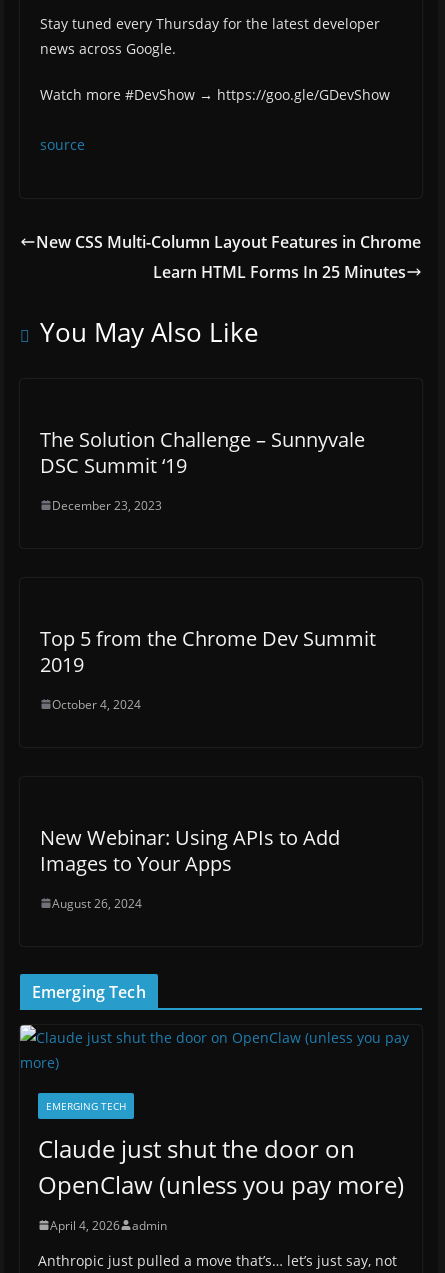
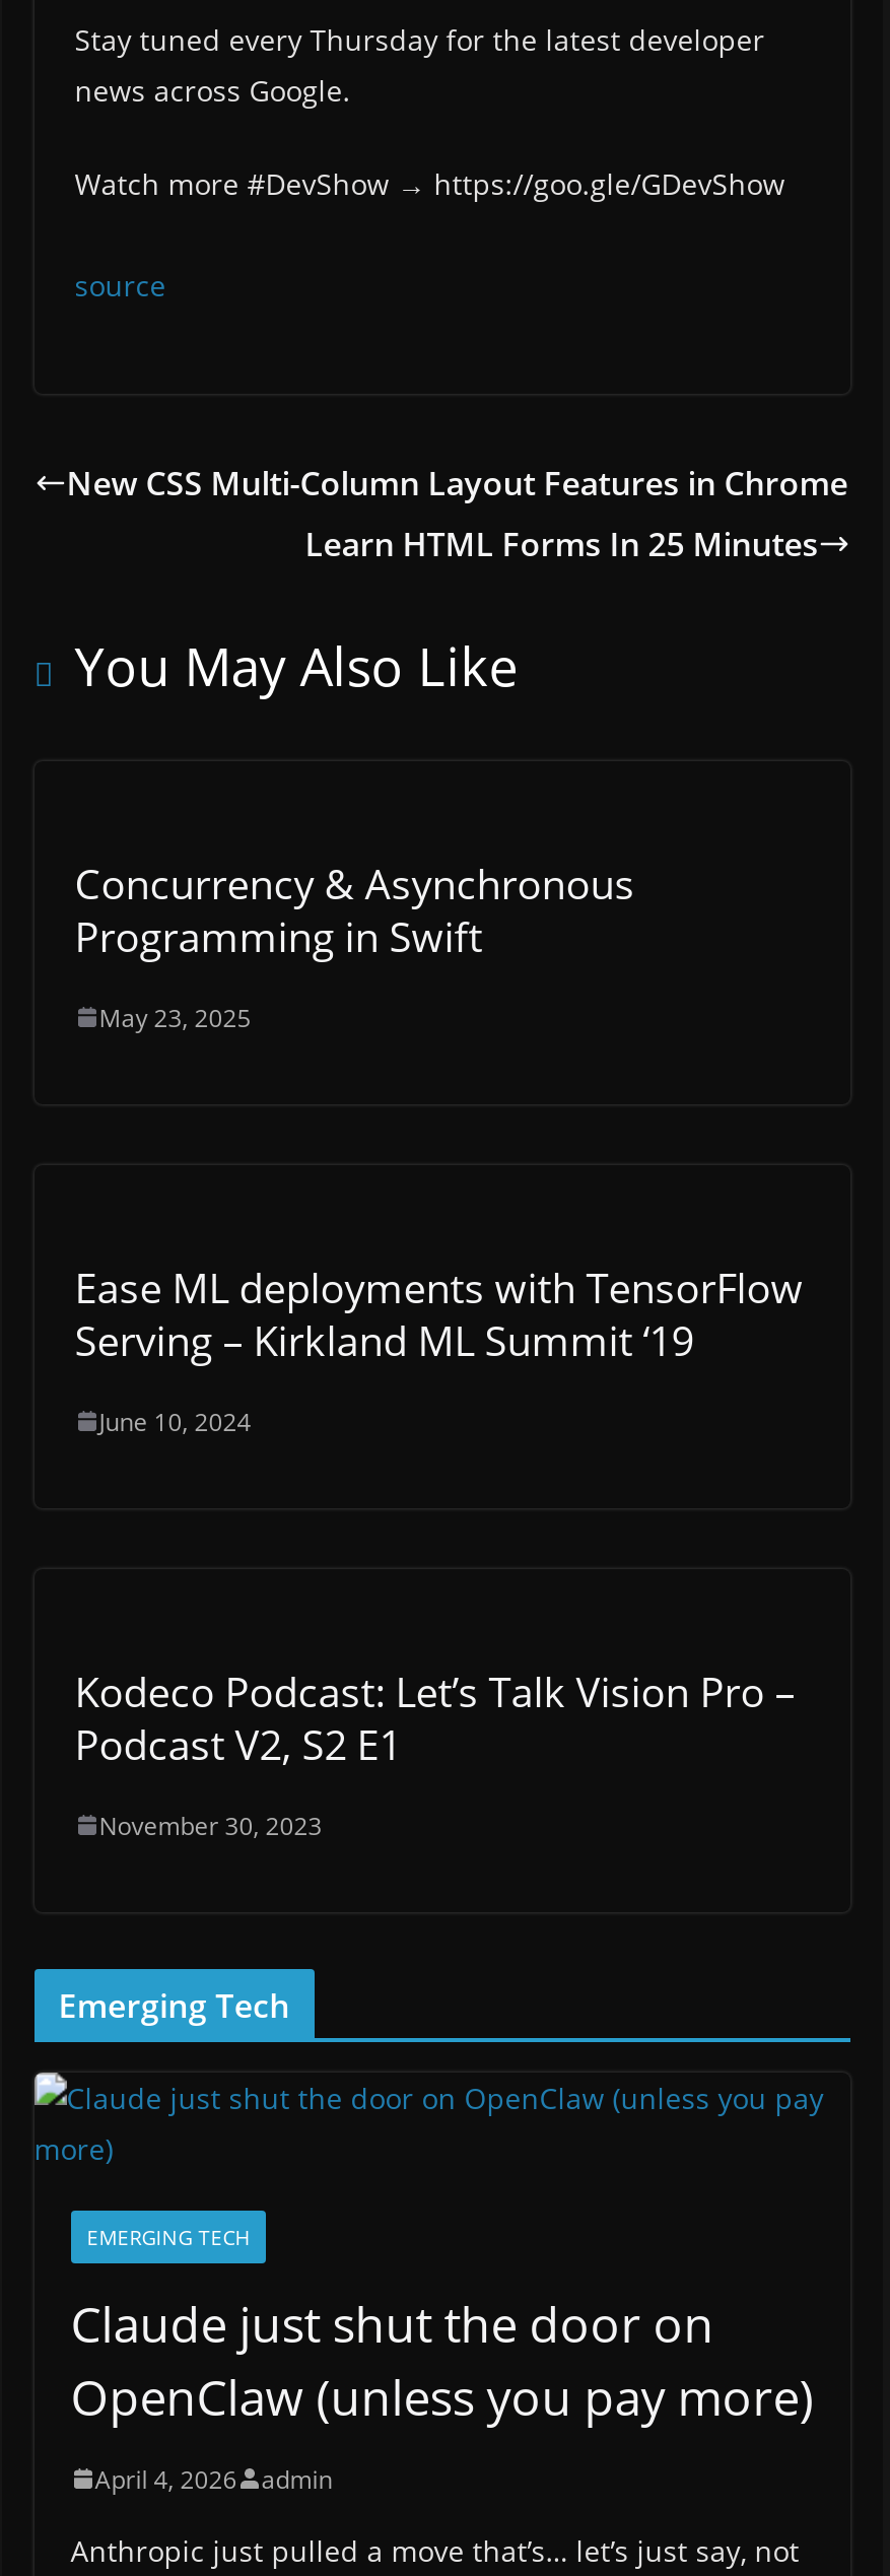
- The Solution Challenge – Sunnyvale
- DSC Summit ‘19
+ Concurrency & Asynchronous
+ Programming in Swift

- December 23, 2023
+ May 23, 2025

- Top 5 from the Chrome Dev Summit
- 2019
+ Ease ML deployments with TensorFlow
+ Serving – Kirkland ML Summit ‘19

- October 4, 2024
+ June 10, 2024

- New Webinar: Using APIs to Add
- Images to Your Apps
+ Kodeco Podcast: Let’s Talk Vision Pro –
+ Podcast V2, S2 E1

- August 26, 2024
+ November 30, 2023
